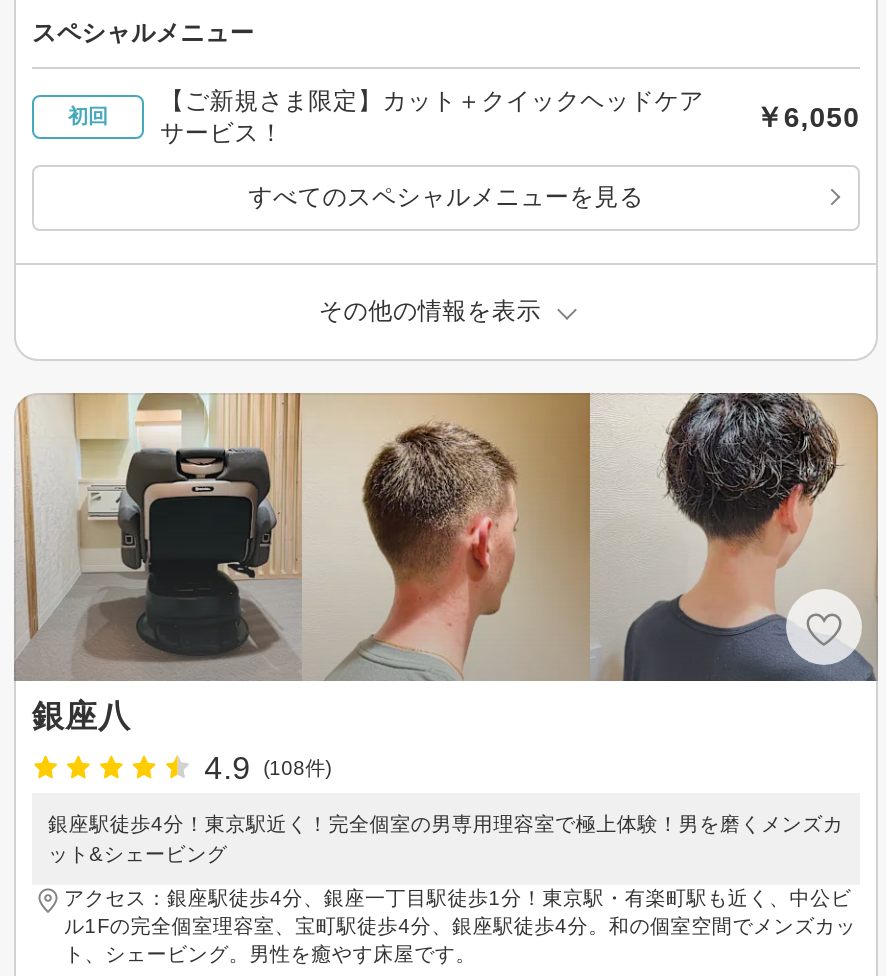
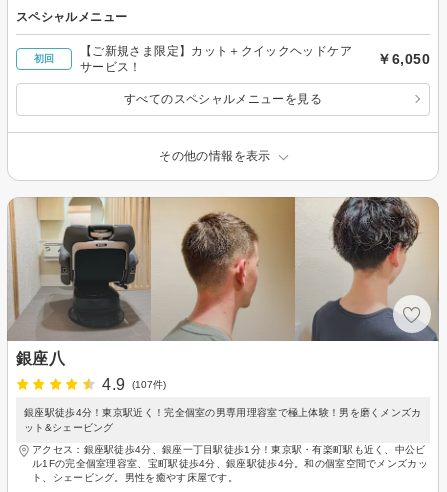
- 4.9 (108件)
+ 4.9 (107件)
